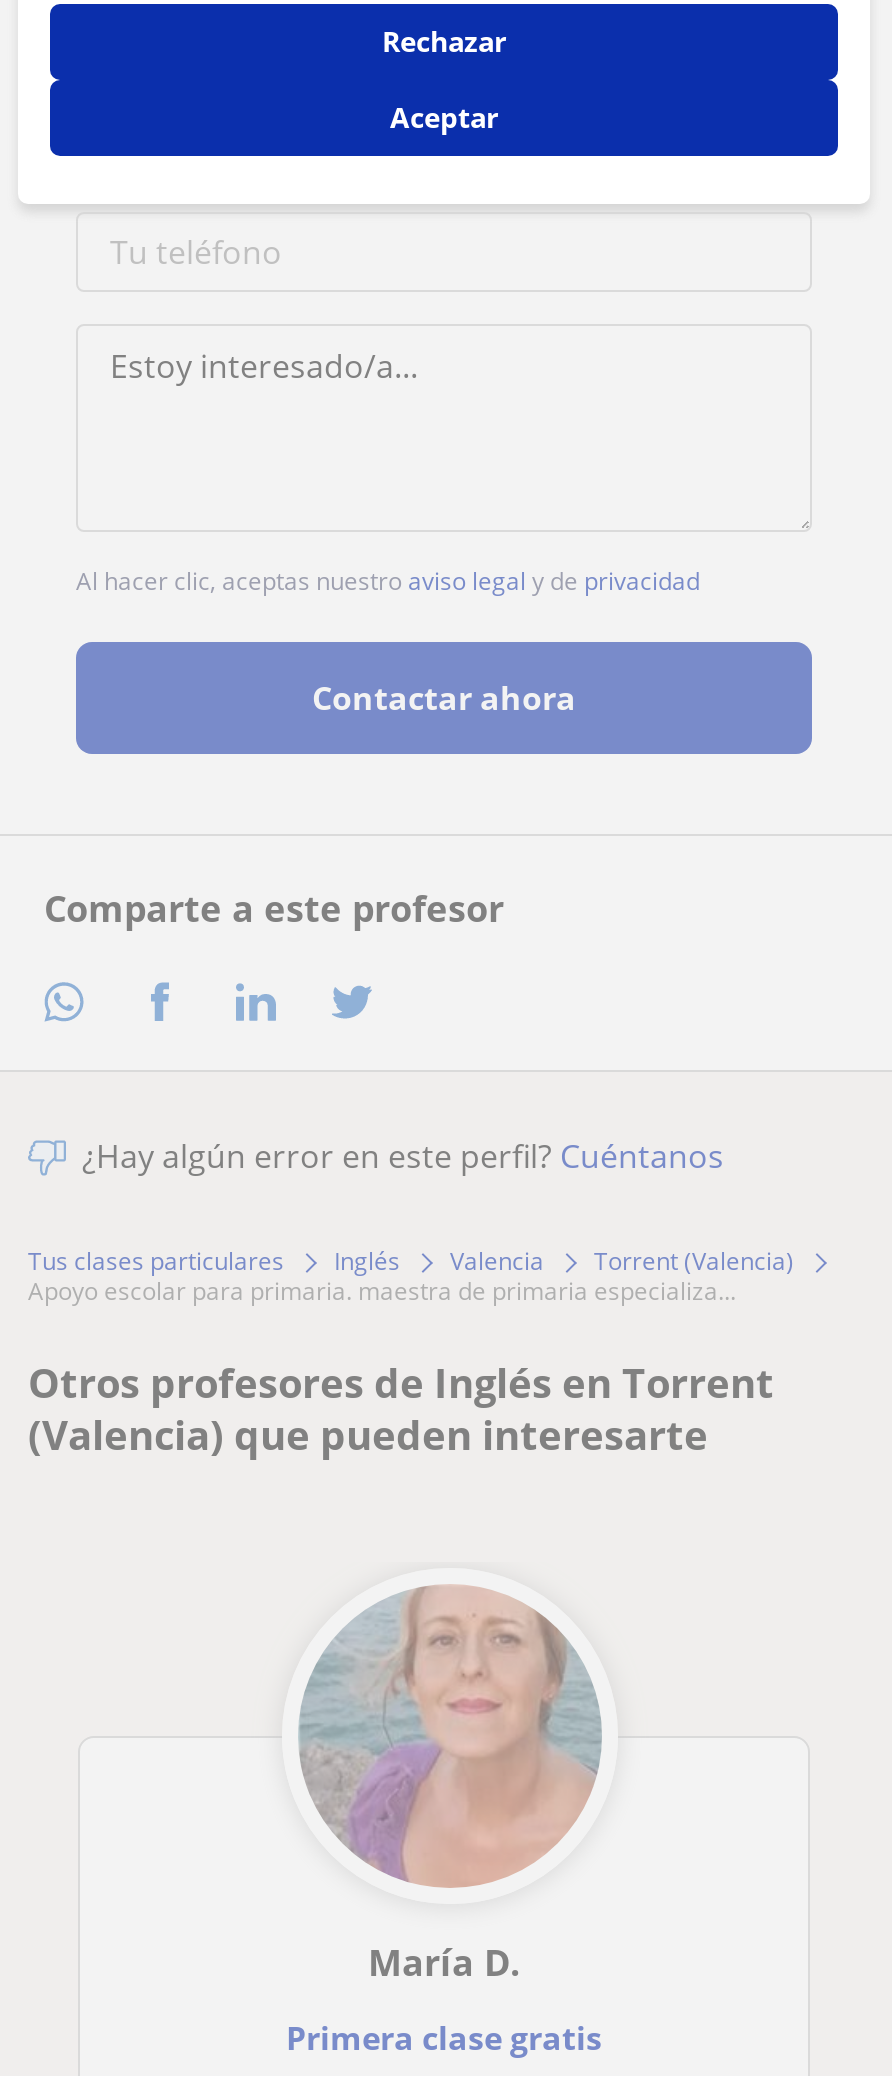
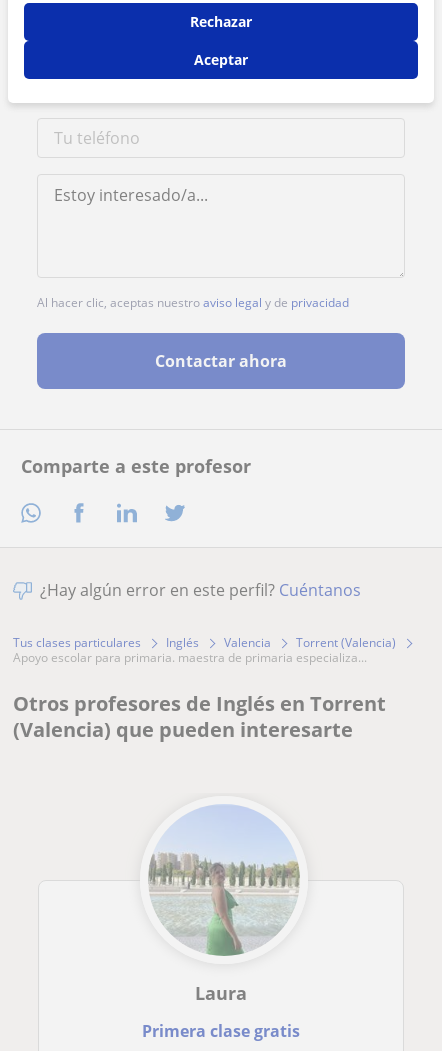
- [image]
- María D.
+ [image]
+ Laura
